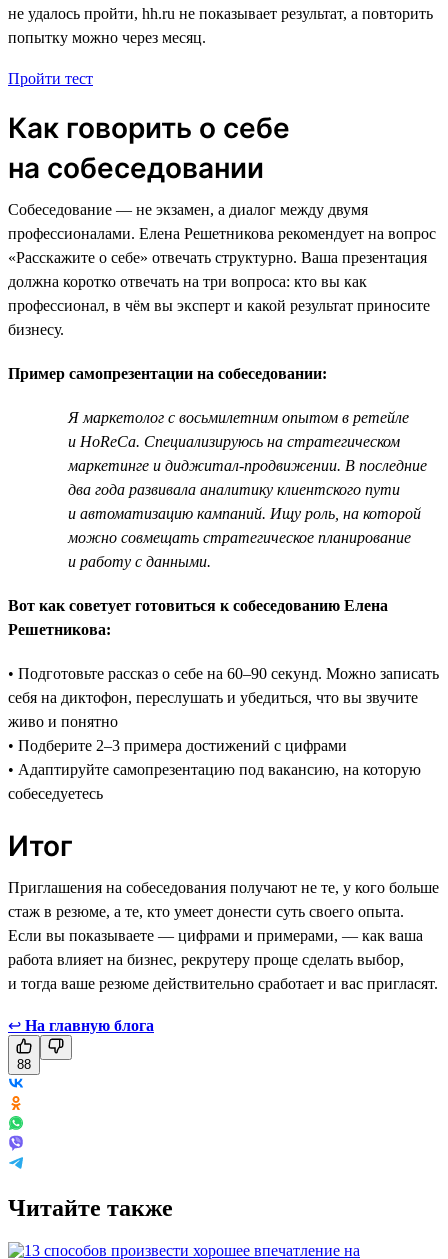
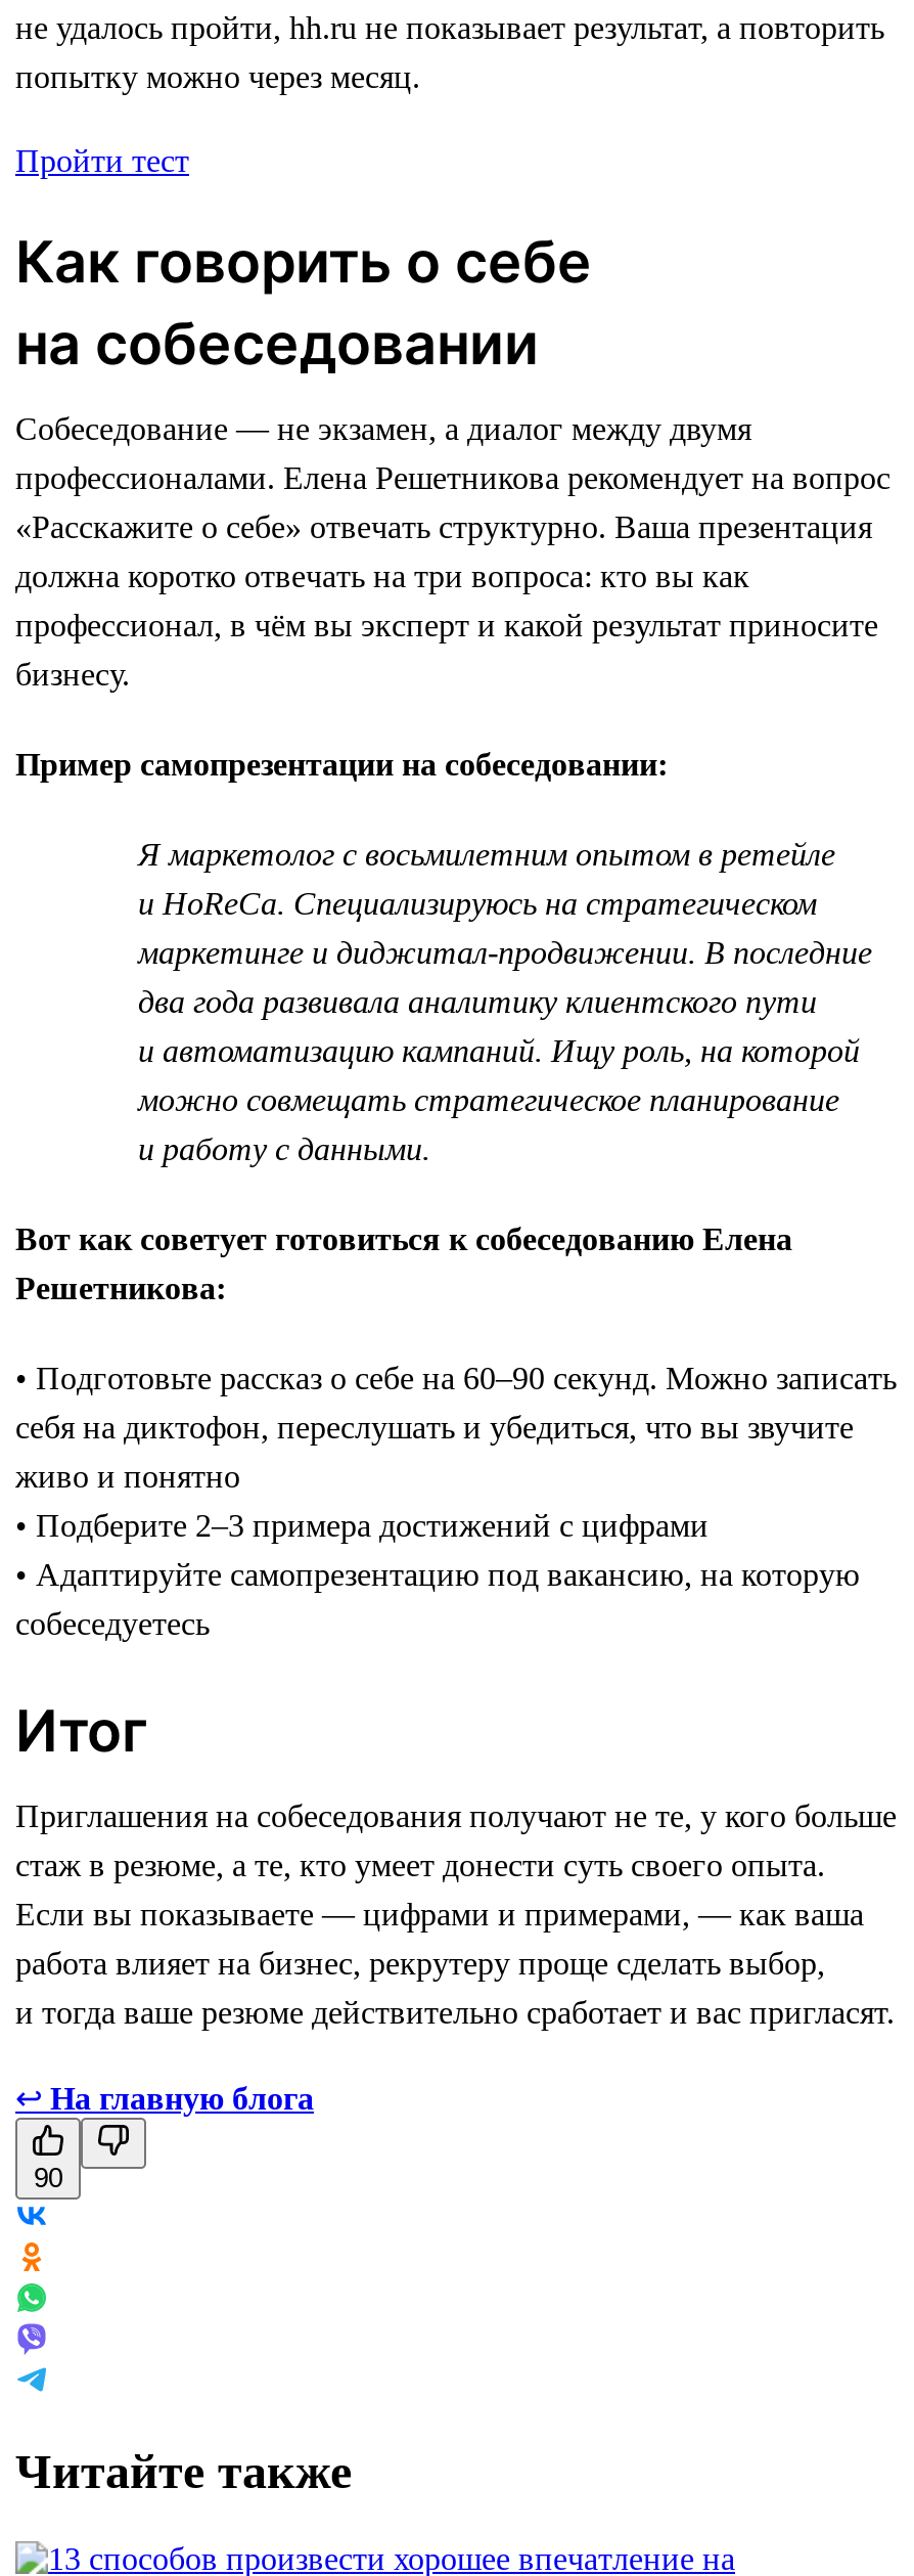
- 88
+ 90
